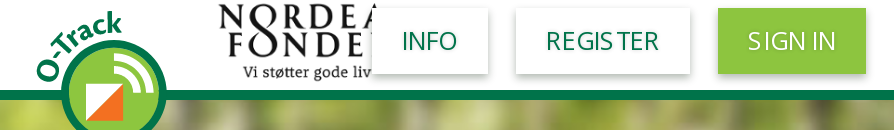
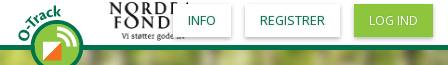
- REGISTER
- SIGN IN
+ REGISTRER
+ LOG IND
